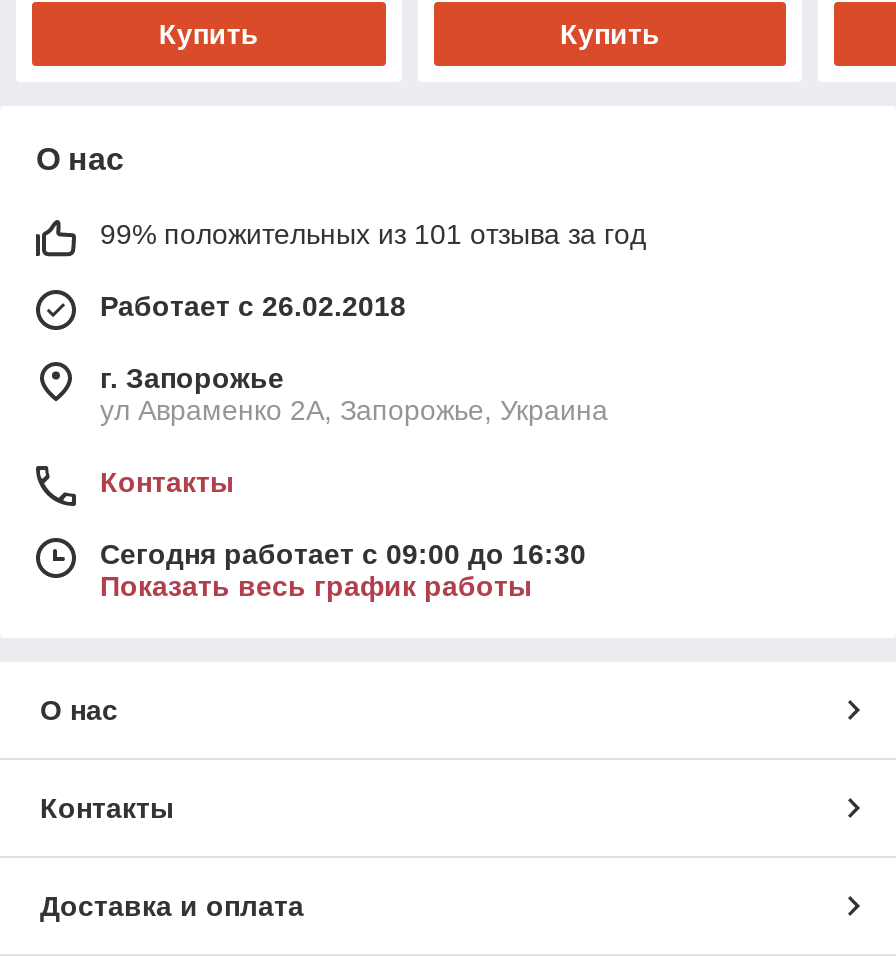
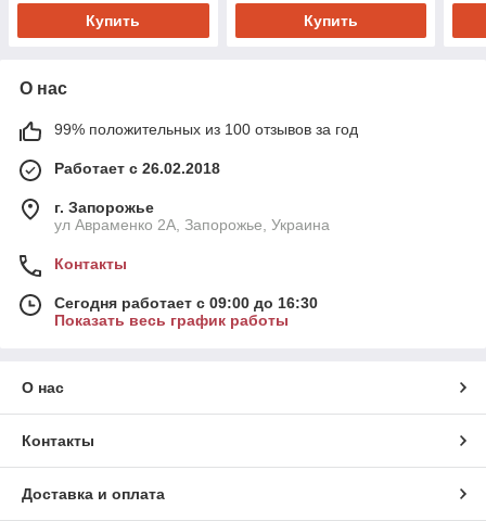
- 99% положительных из 101 отзыва за год
+ 99% положительных из 100 отзывов за год
